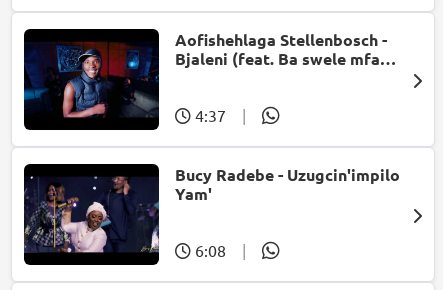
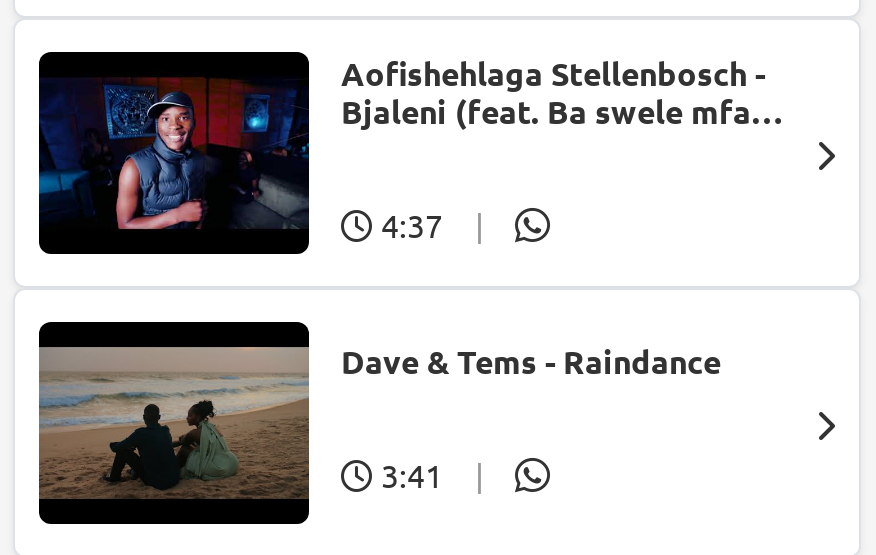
- [image]
- Bucy Radebe - Uzugcin'impilo
- Yam'
+ [image]
+ Dave & Tems - Raindance

- 6:08
+ 3:41
